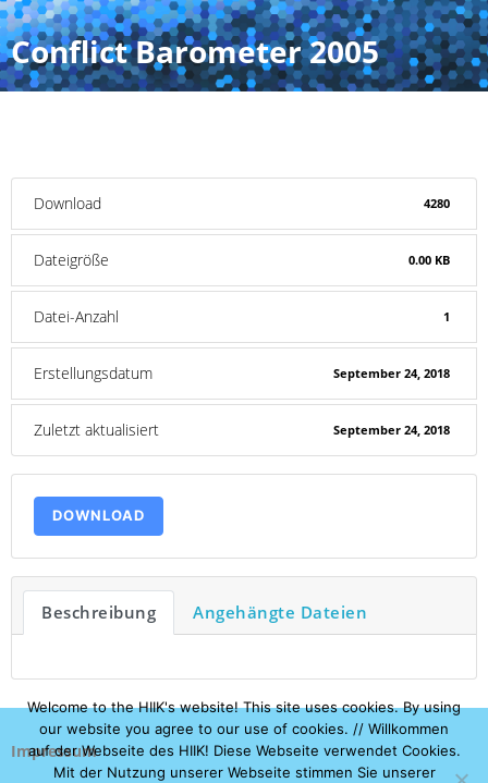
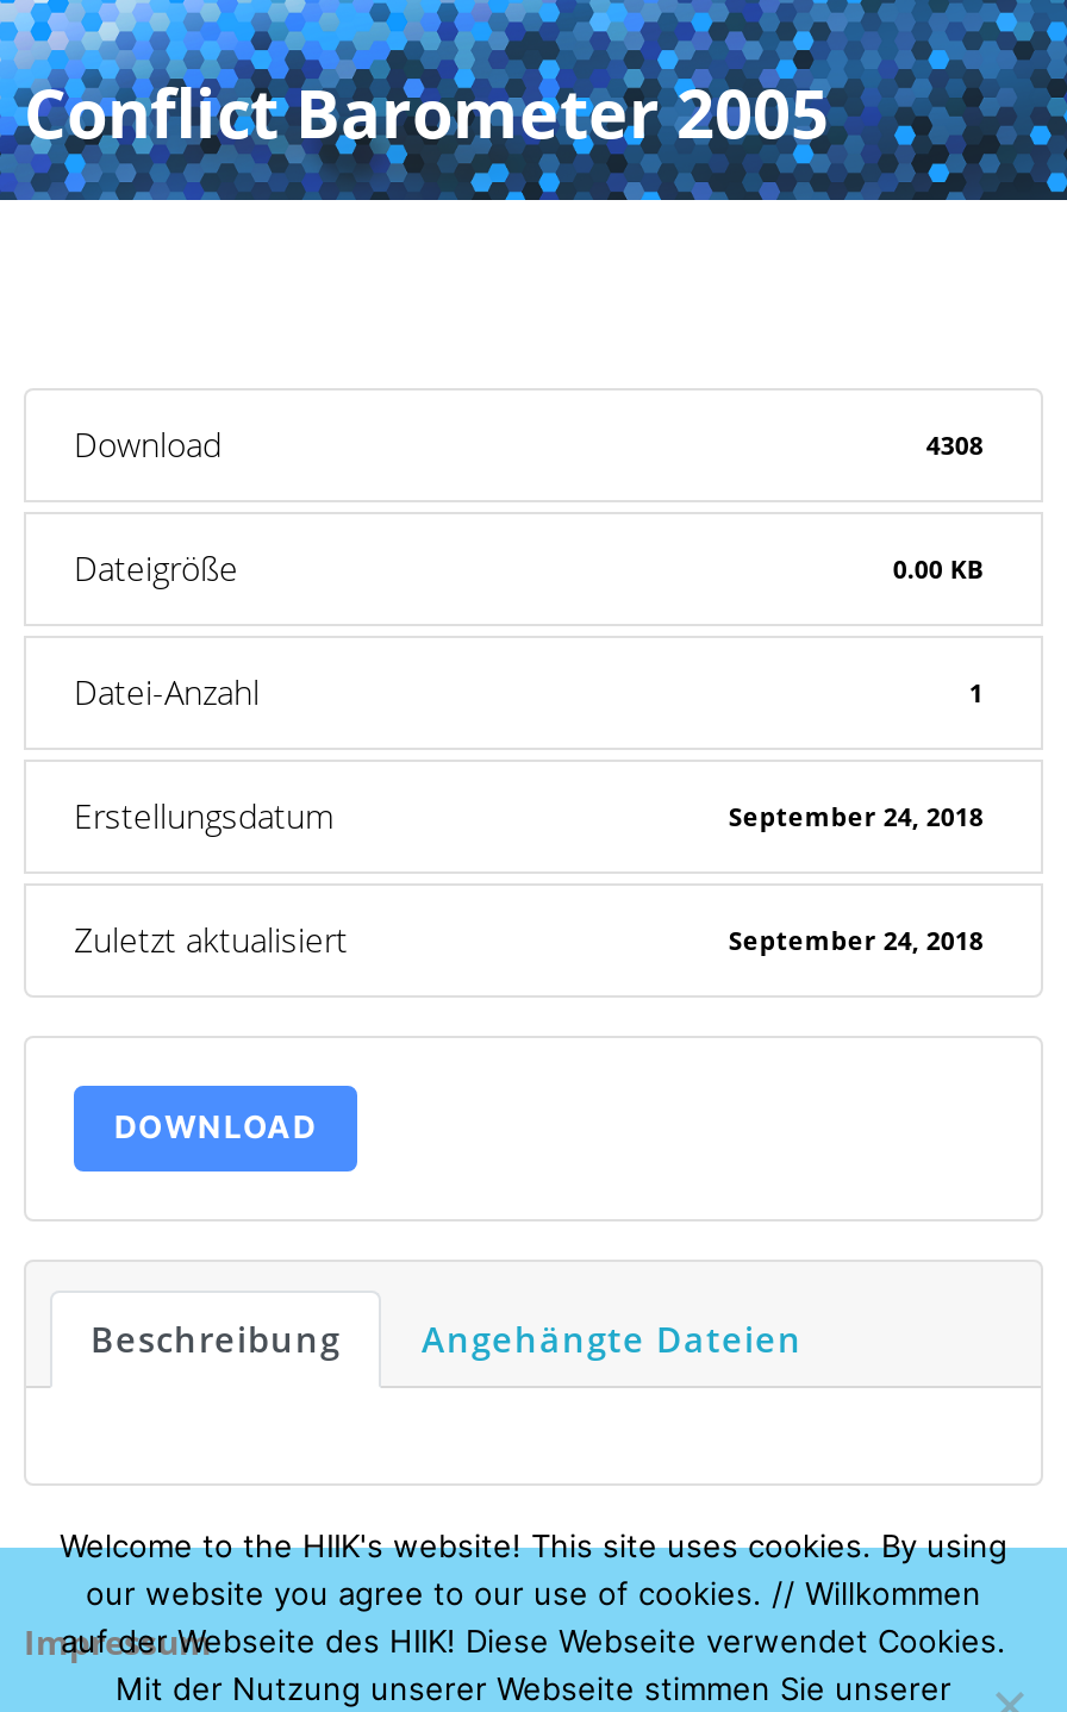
- 4280
+ 4308
